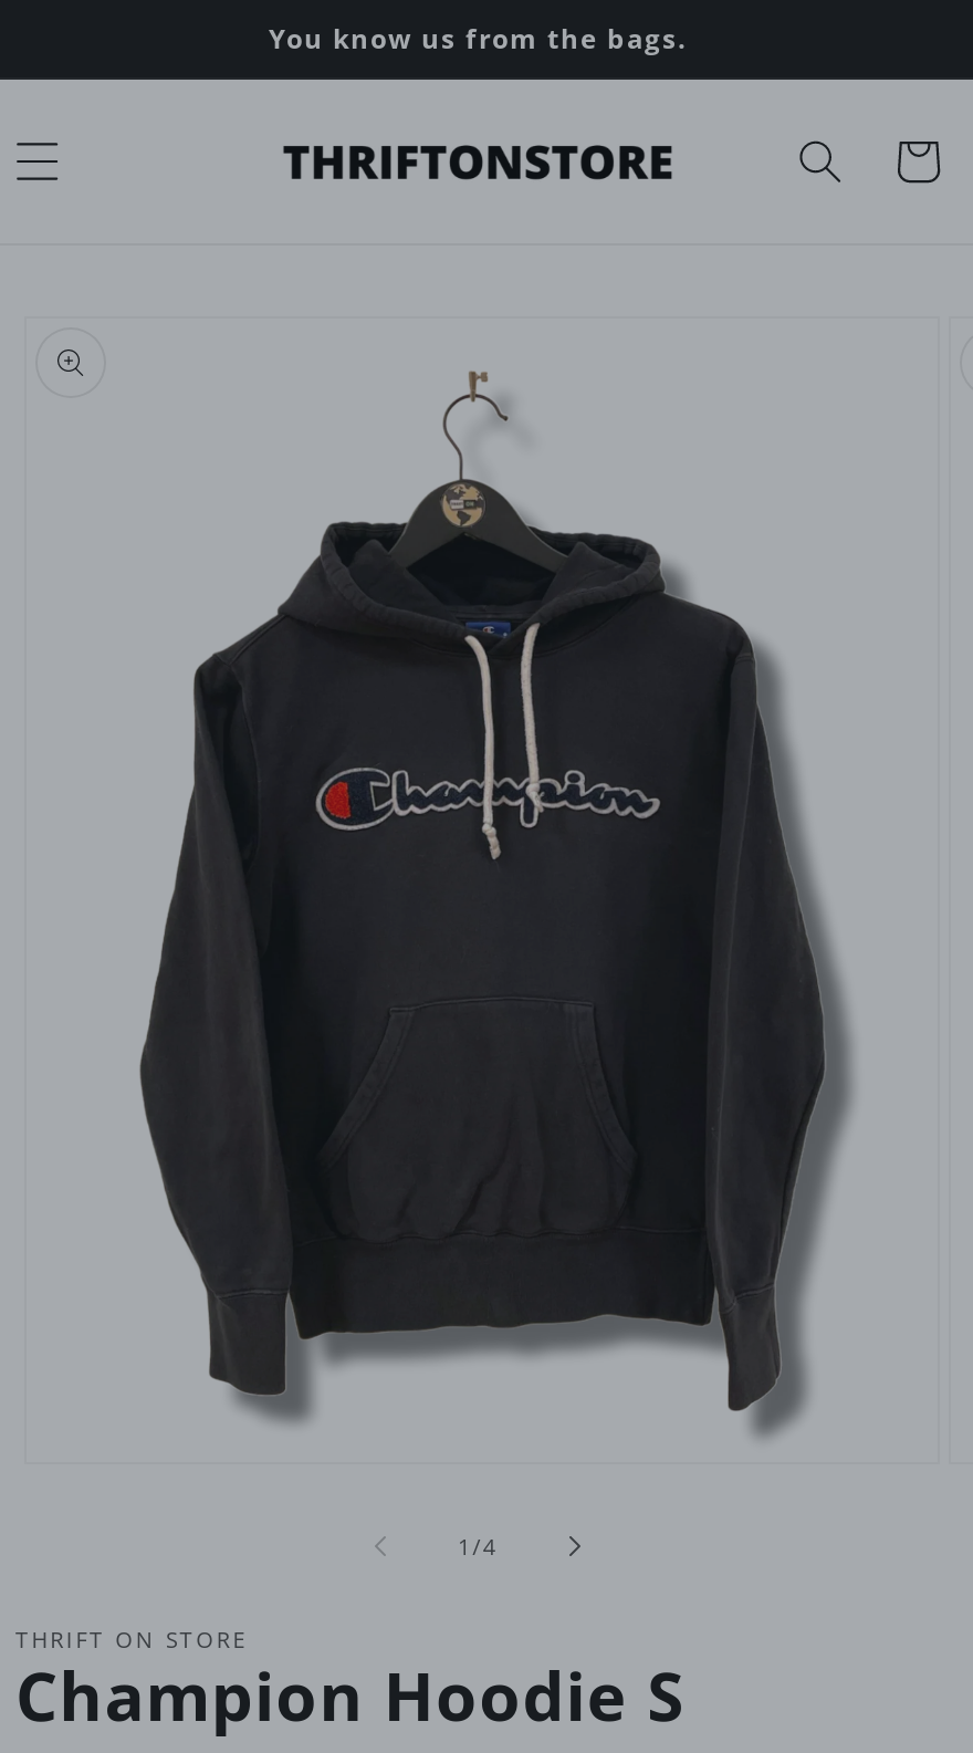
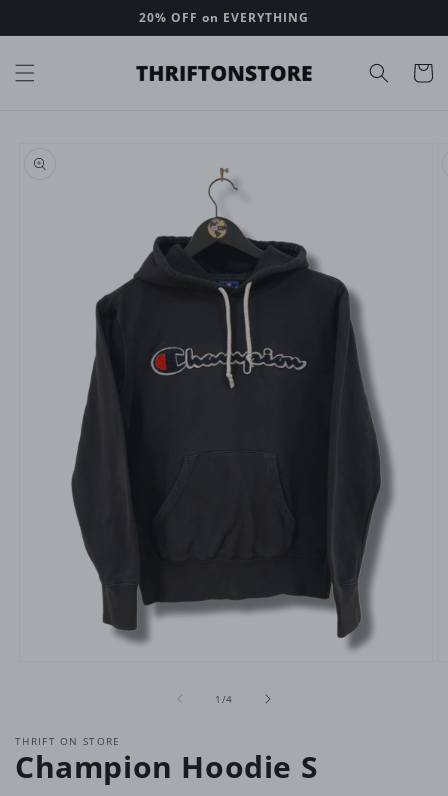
- You know us from the bags.
+ 20% OFF on EVERYTHING
